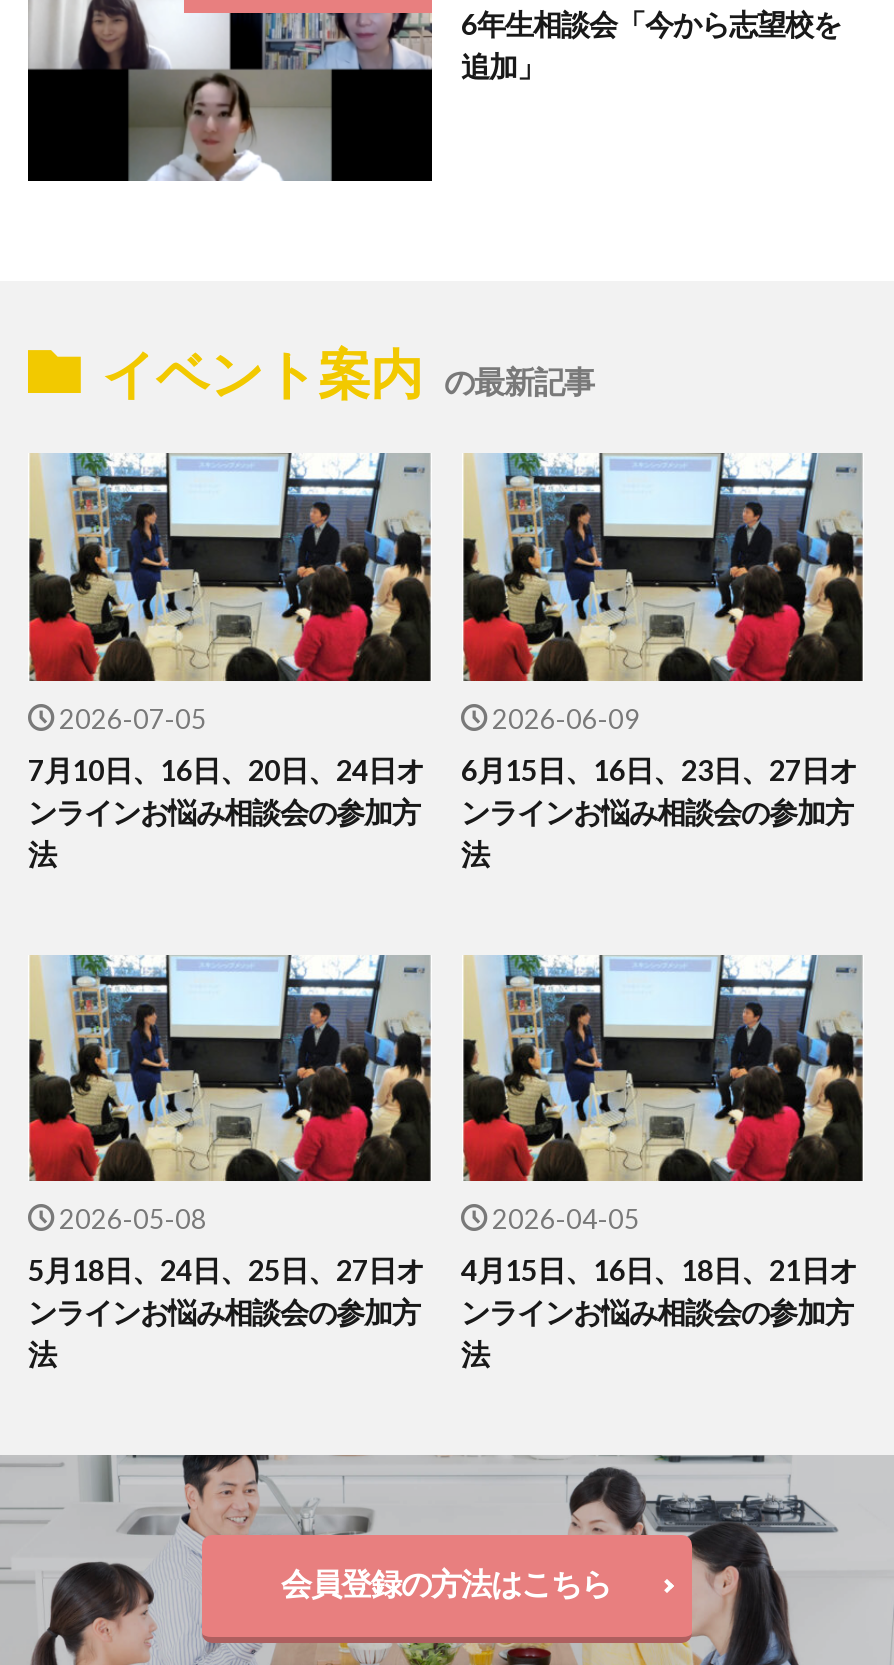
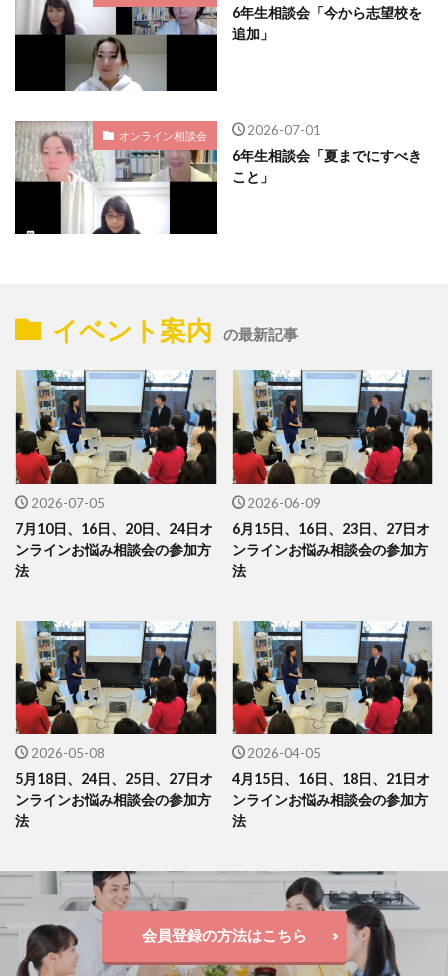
+ [image]
+ オンライン相談会
+ 2026-07-01
+ 6年生相談会「夏までにすべき
+ こと」
